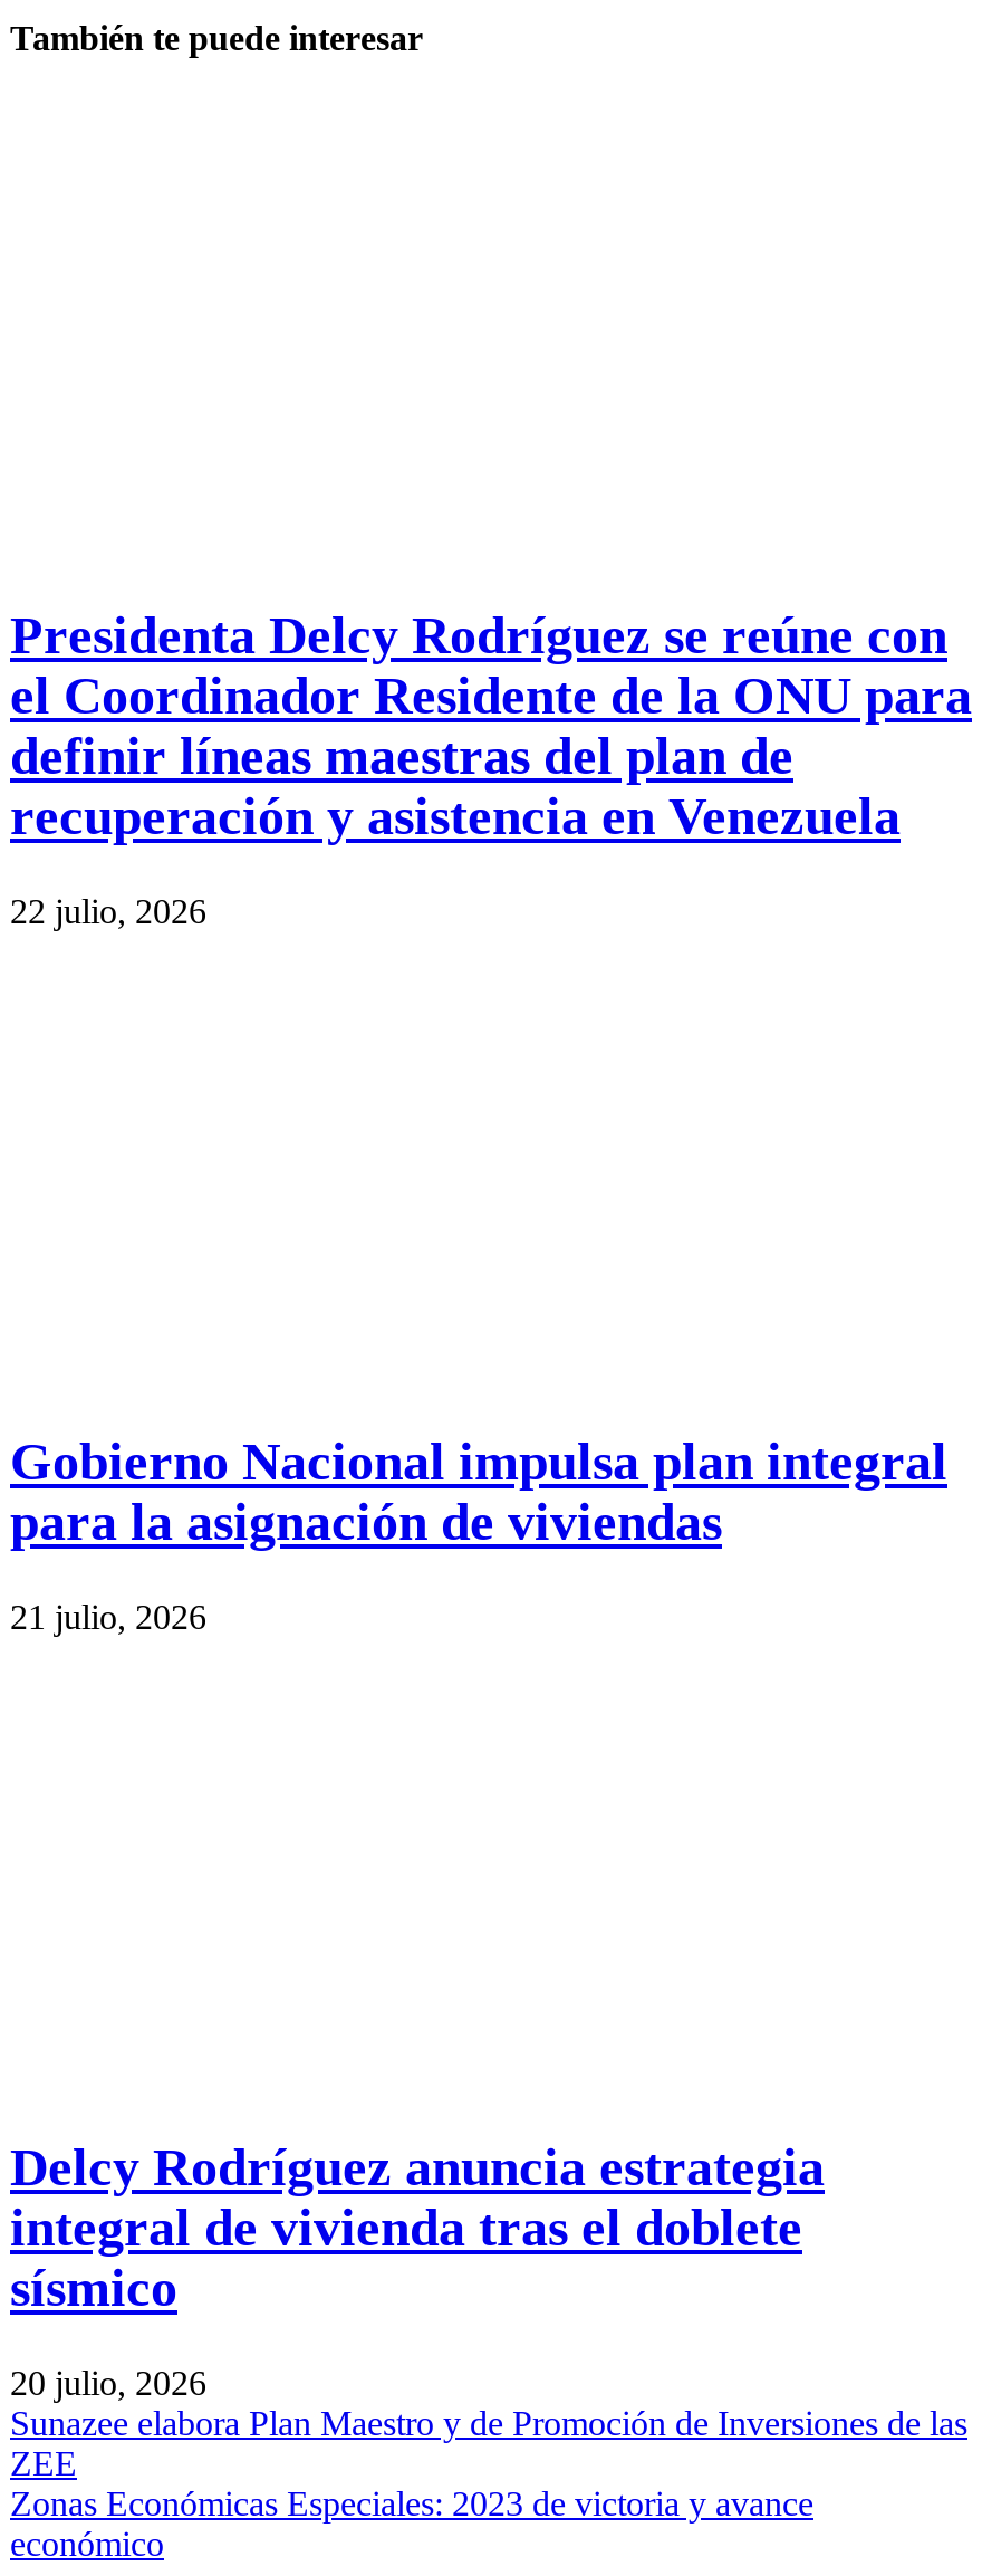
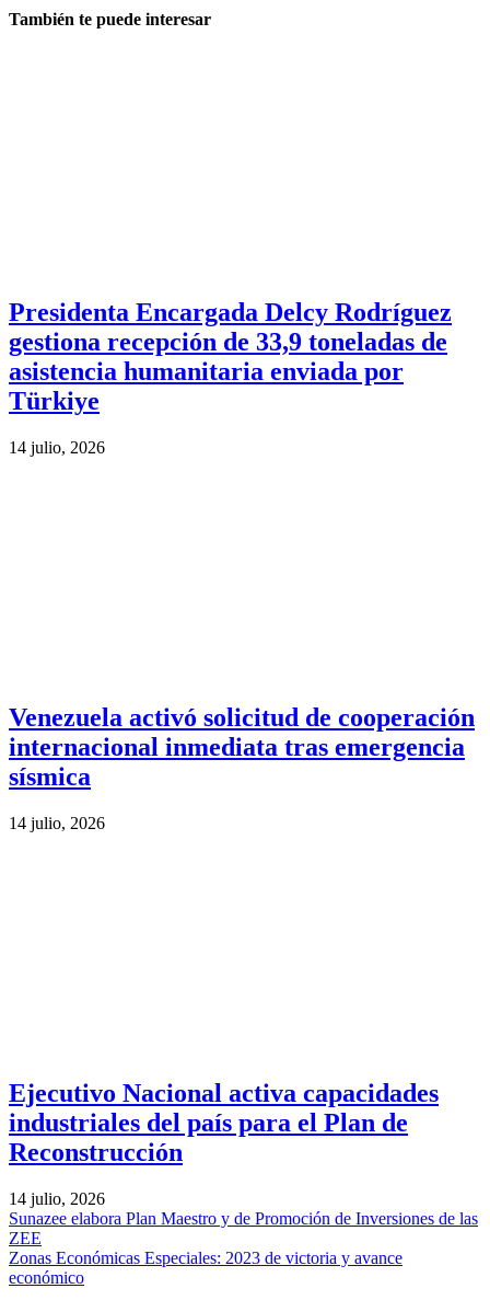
- Presidenta Delcy Rodríguez se reúne con
- el Coordinador Residente de la ONU para
- definir líneas maestras del plan de
- recuperación y asistencia en Venezuela
+ Presidenta Encargada Delcy Rodríguez
+ gestiona recepción de 33,9 toneladas de
+ asistencia humanitaria enviada por
+ Türkiye

- 22 julio, 2026
+ 14 julio, 2026

- Gobierno Nacional impulsa plan integral
- para la asignación de viviendas
+ Venezuela activó solicitud de cooperación
+ internacional inmediata tras emergencia
+ sísmica

- 21 julio, 2026
+ 14 julio, 2026

- Delcy Rodríguez anuncia estrategia
- integral de vivienda tras el doblete
- sísmico
+ Ejecutivo Nacional activa capacidades
+ industriales del país para el Plan de
+ Reconstrucción

- 20 julio, 2026
+ 14 julio, 2026
